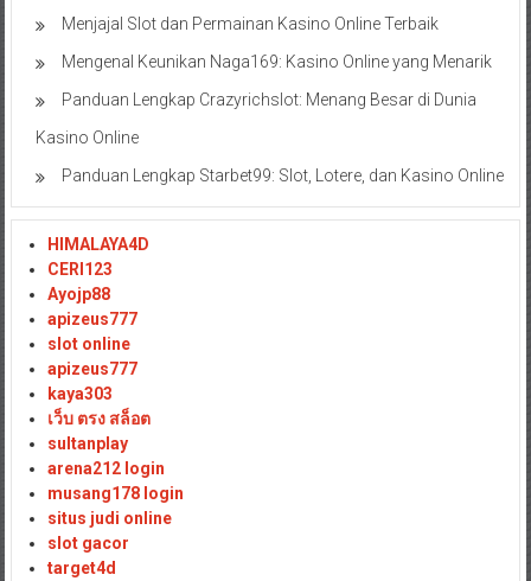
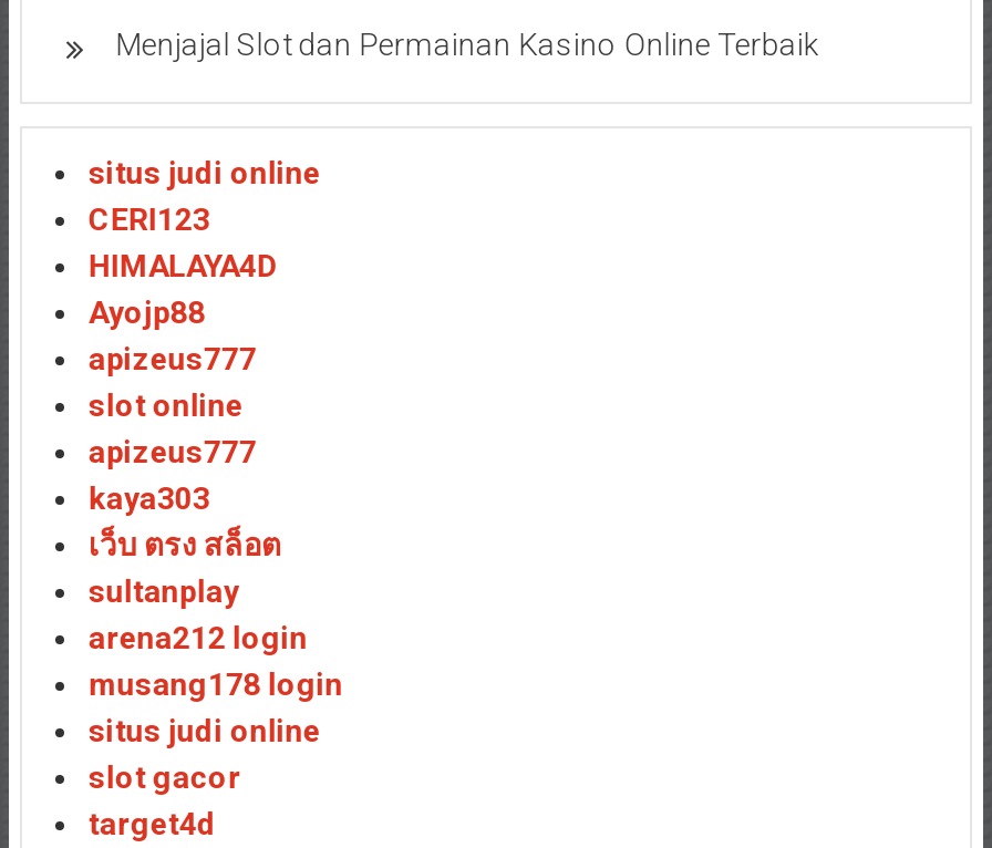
- Mengenal Keunikan Naga169: Kasino Online yang Menarik
- Panduan Lengkap Crazyrichslot: Menang Besar di Dunia
- Kasino Online
- Panduan Lengkap Starbet99: Slot, Lotere, dan Kasino Online
+ situs judi online
+ CERI123

- CERI123
